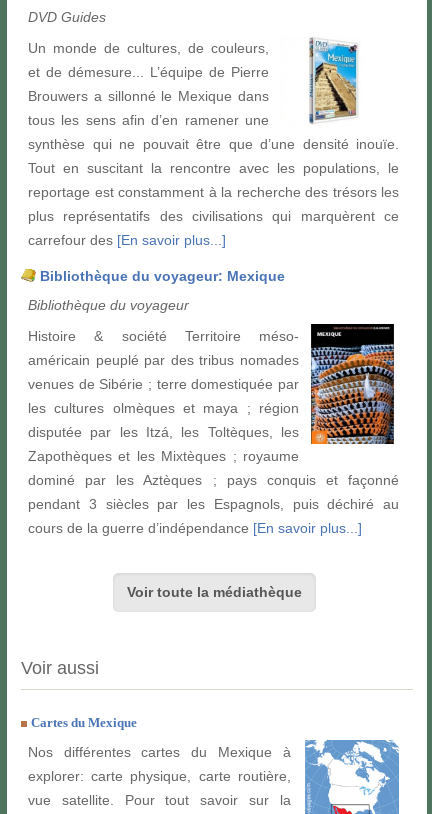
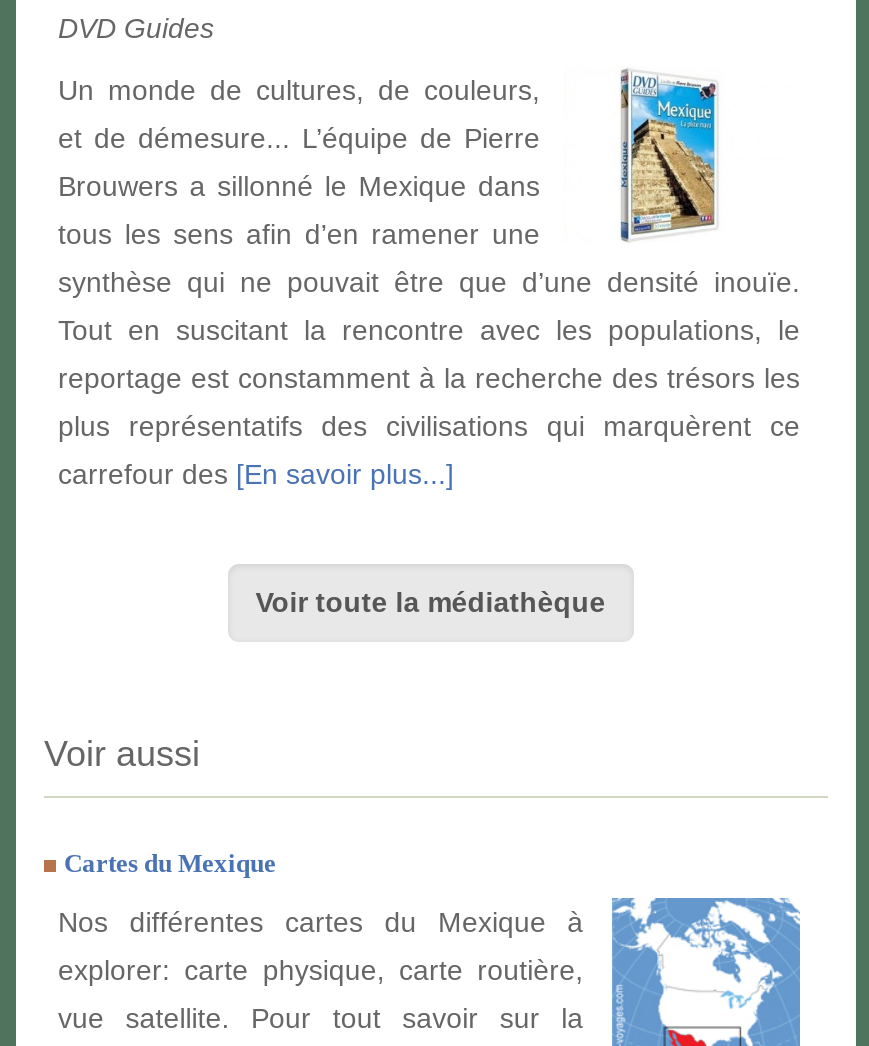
- [image]
- Bibliothèque du voyageur: Mexique
- Bibliothèque du voyageur
- Histoire & société Territoire méso-
- américain peuplé par des tribus nomades
- venues de Sibérie ; terre domestiquée par
- les cultures olmèques et maya ; région
- disputée par les Itzá, les Toltèques, les
- Zapothèques et les Mixtèques ; royaume
- dominé par les Aztèques ; pays conquis et façonné
- pendant 3 siècles par les Espagnols, puis déchiré au
- cours de la guerre d’indépendance [En savoir plus...]
